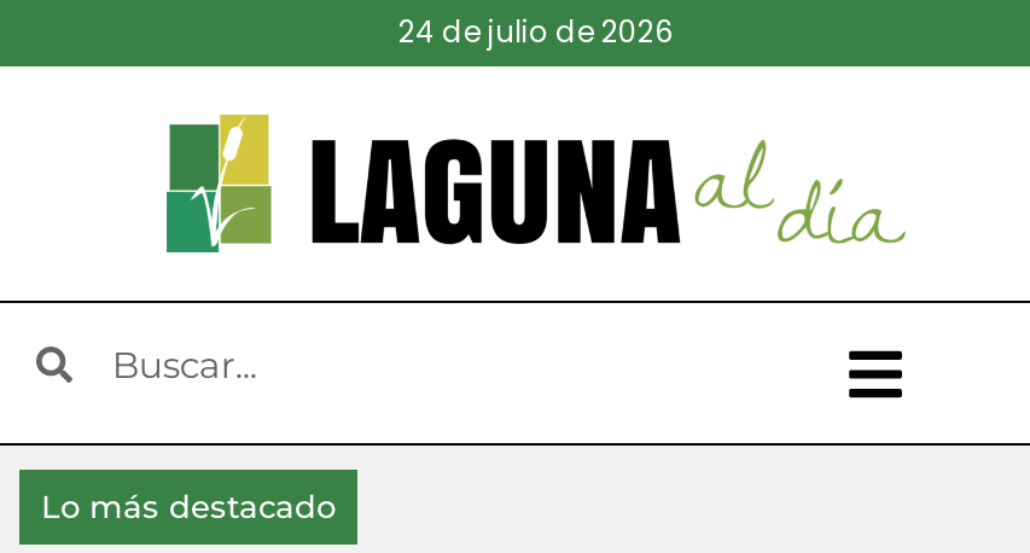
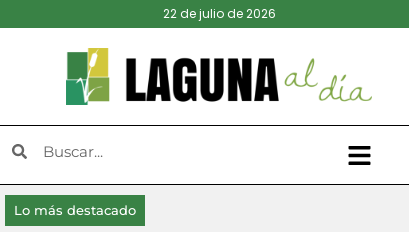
- 24 de julio de 2026
+ 22 de julio de 2026
